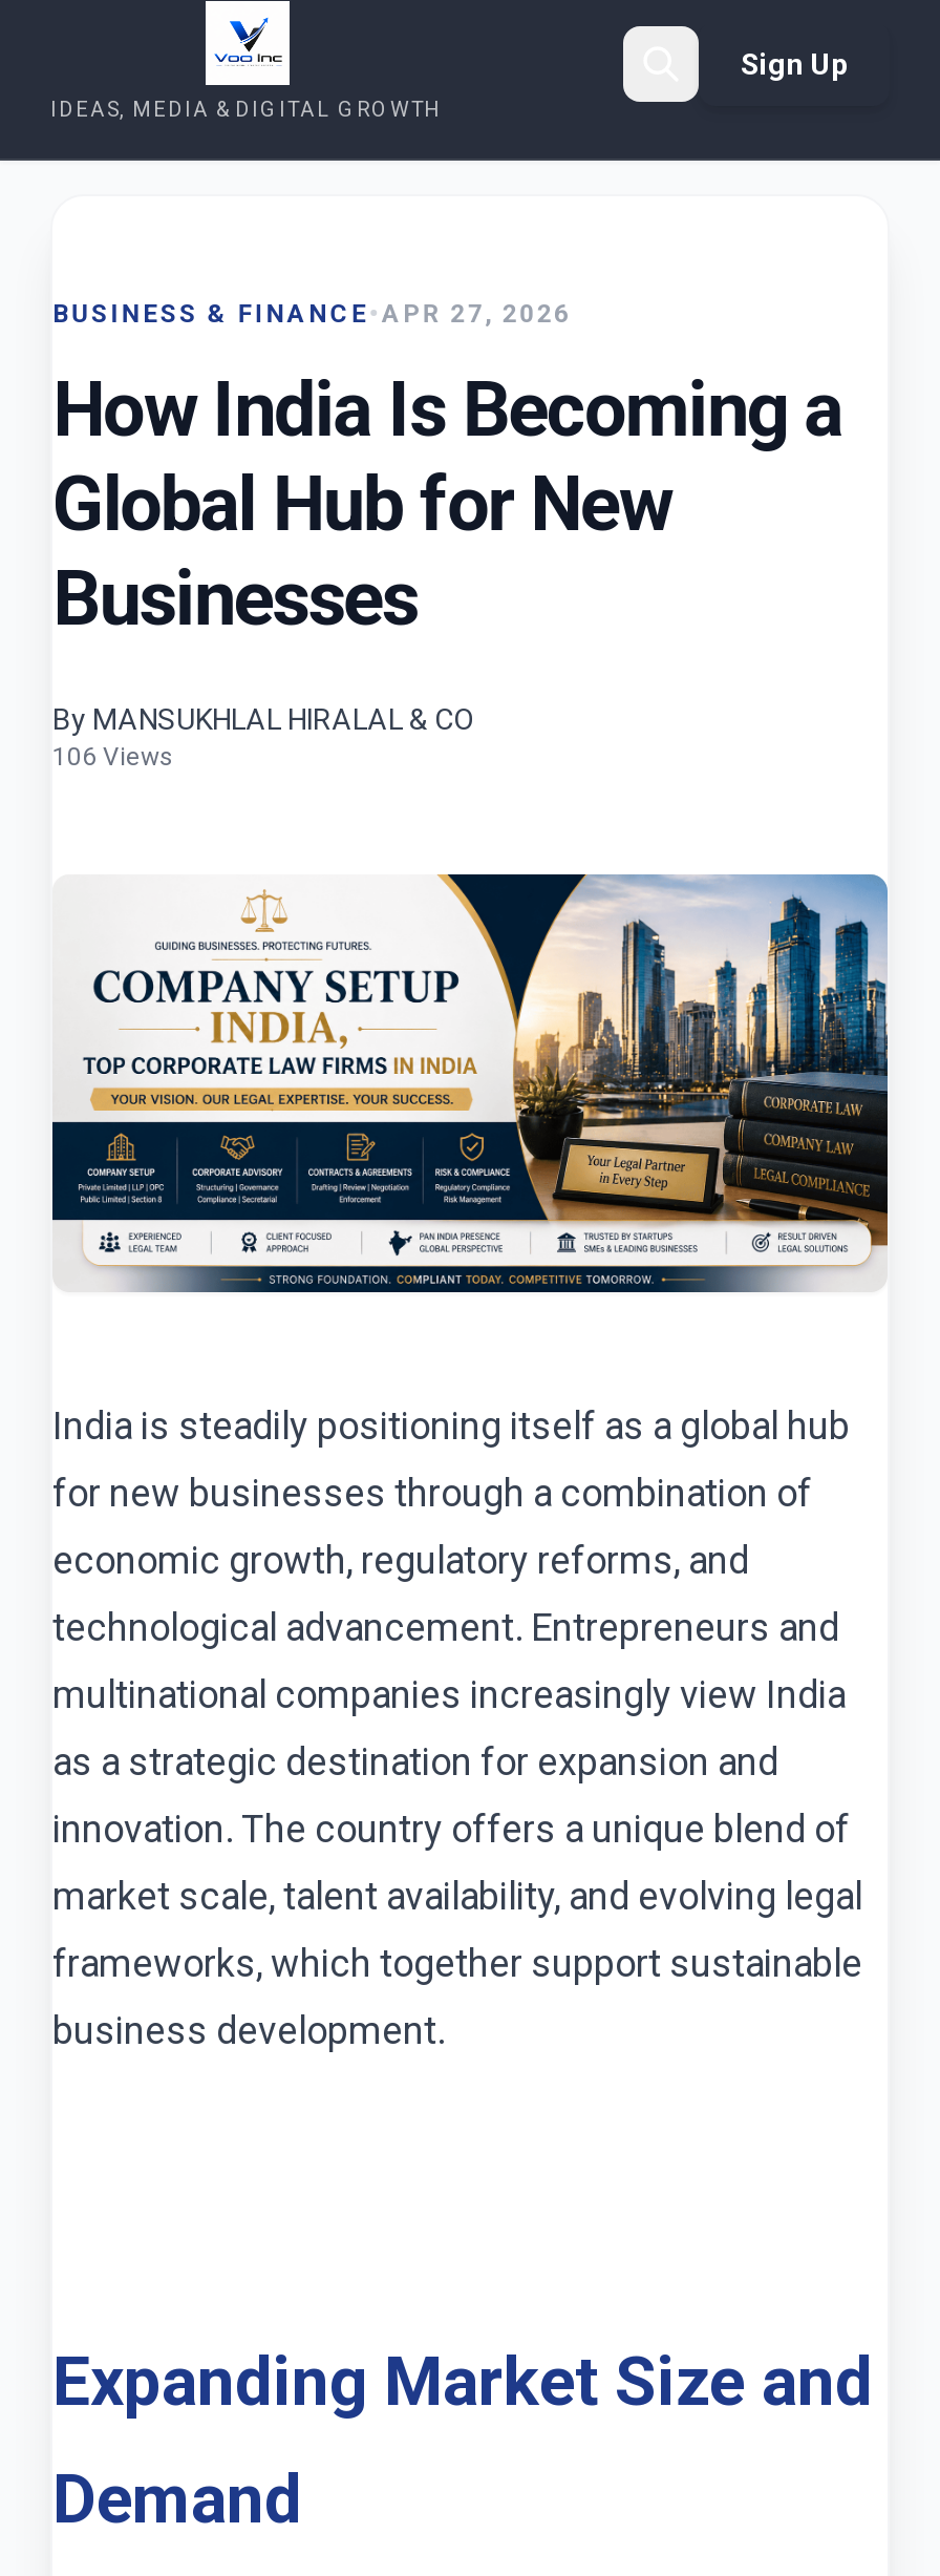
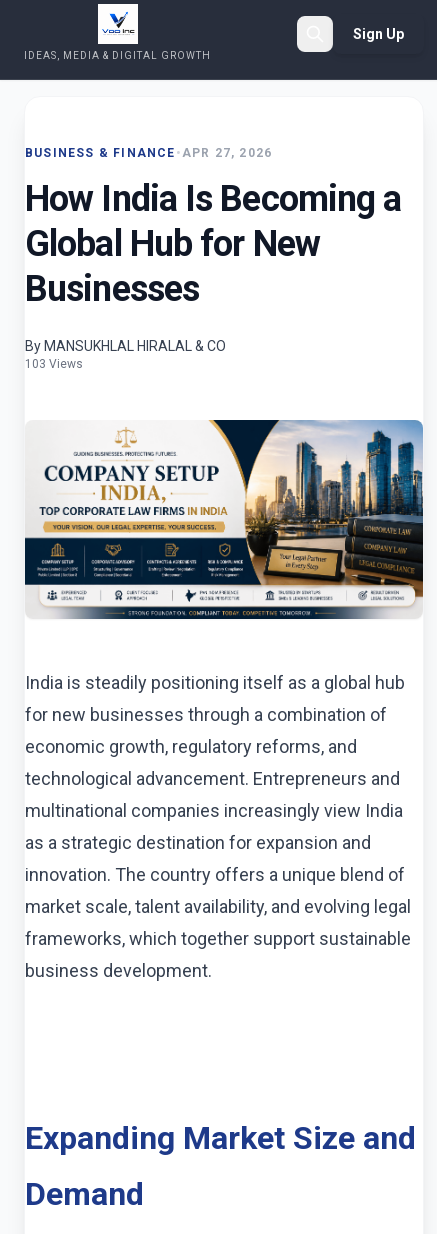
- 106 Views
+ 103 Views
